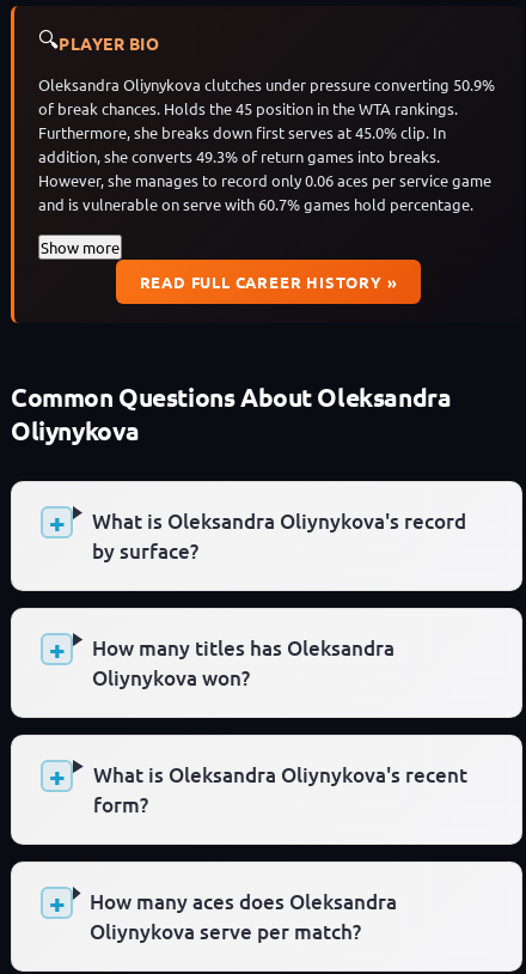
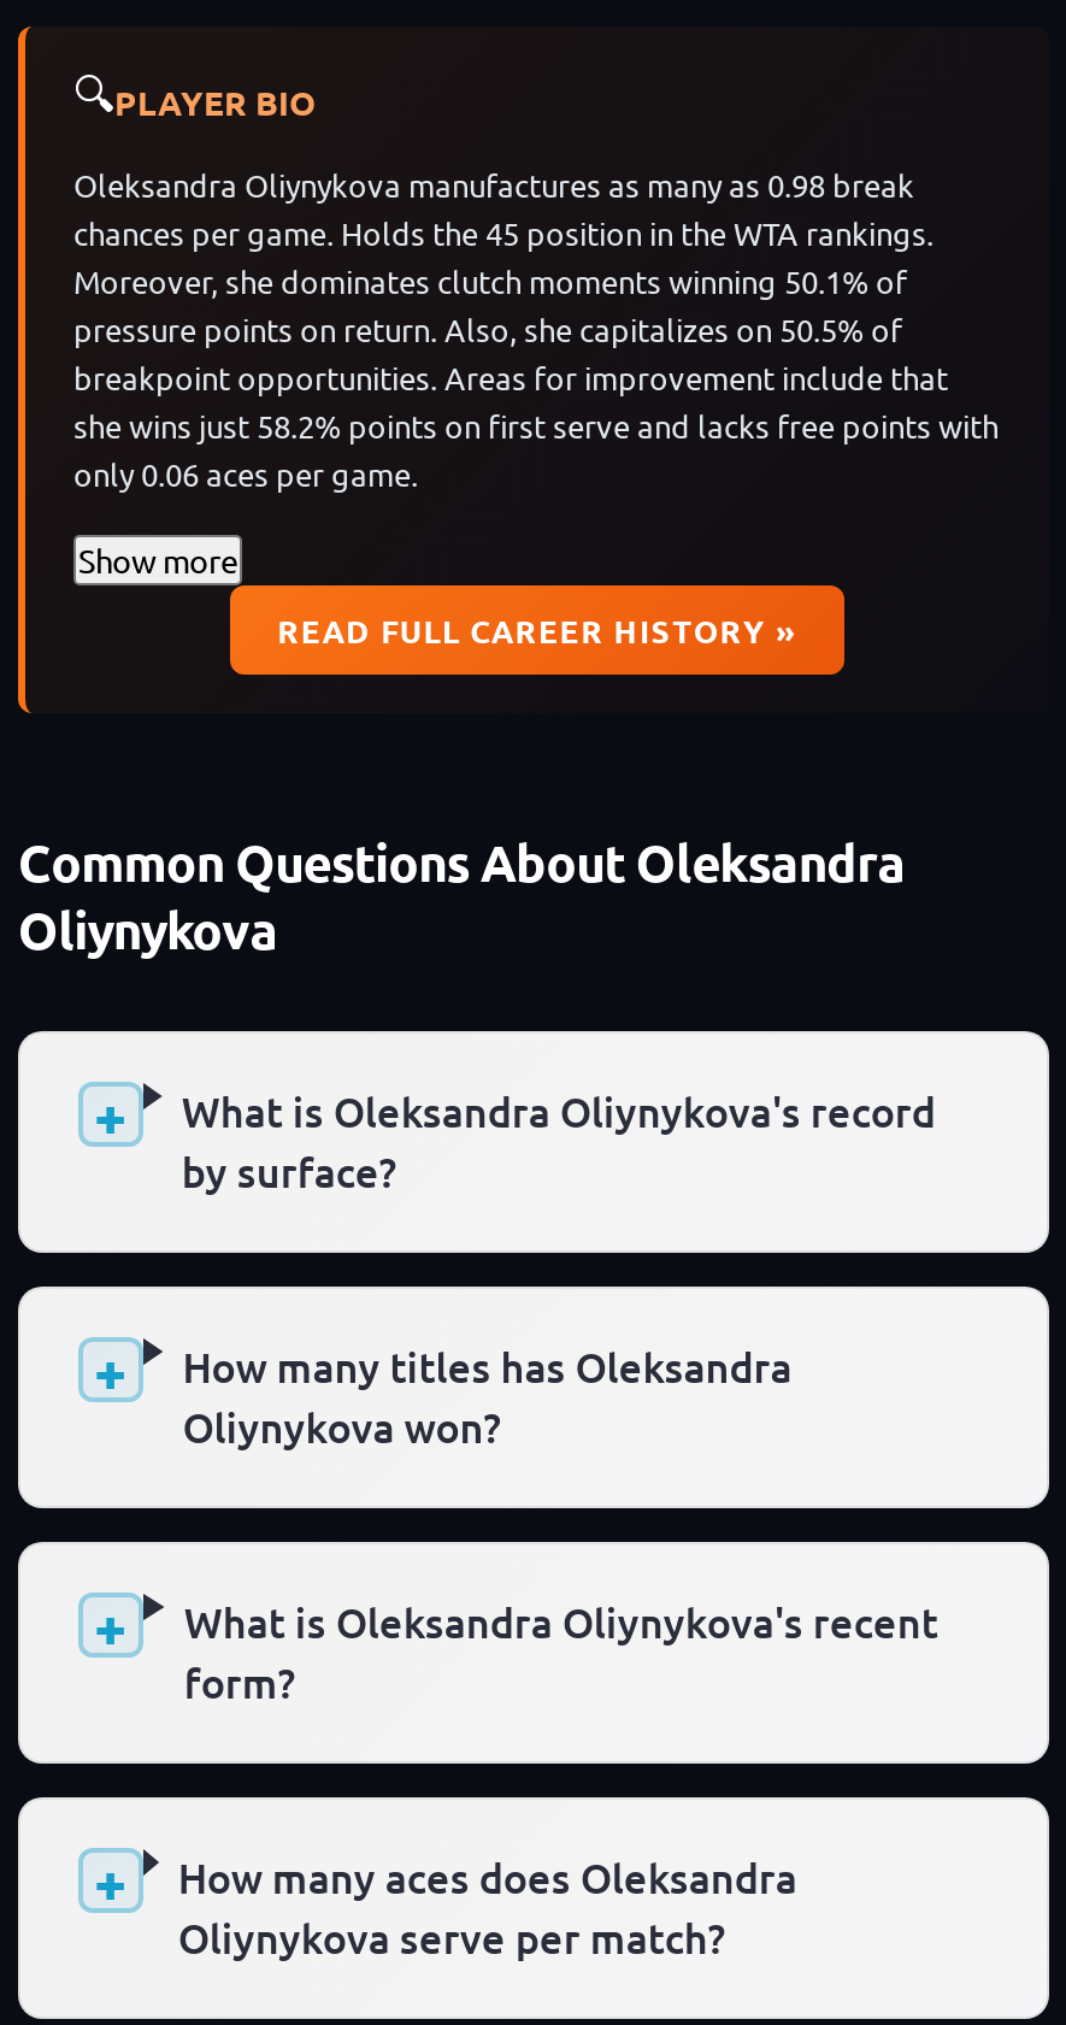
- Oleksandra Oliynykova clutches under pressure converting 50.9%
- of break chances. Holds the 45 position in the WTA rankings.
- Furthermore, she breaks down first serves at 45.0% clip. In
- addition, she converts 49.3% of return games into breaks.
- However, she manages to record only 0.06 aces per service game
- and is vulnerable on serve with 60.7% games hold percentage.
+ Oleksandra Oliynykova manufactures as many as 0.98 break
+ chances per game. Holds the 45 position in the WTA rankings.
+ Moreover, she dominates clutch moments winning 50.1% of
+ pressure points on return. Also, she capitalizes on 50.5% of
+ breakpoint opportunities. Areas for improvement include that
+ she wins just 58.2% points on first serve and lacks free points with
+ only 0.06 aces per game.
